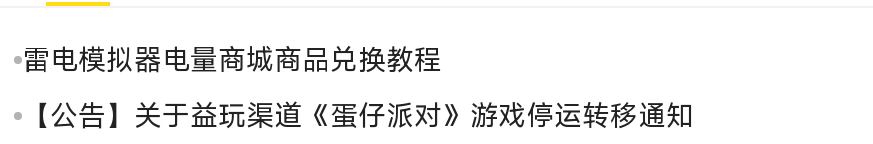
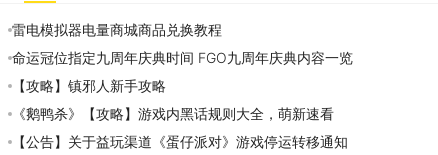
+ 命运冠位指定九周年庆典时间 FGO九周年庆典内容一览
+ 【攻略】镇邪人新手攻略
+ 《鹅鸭杀》【攻略】游戏内黑话规则大全，萌新速看
